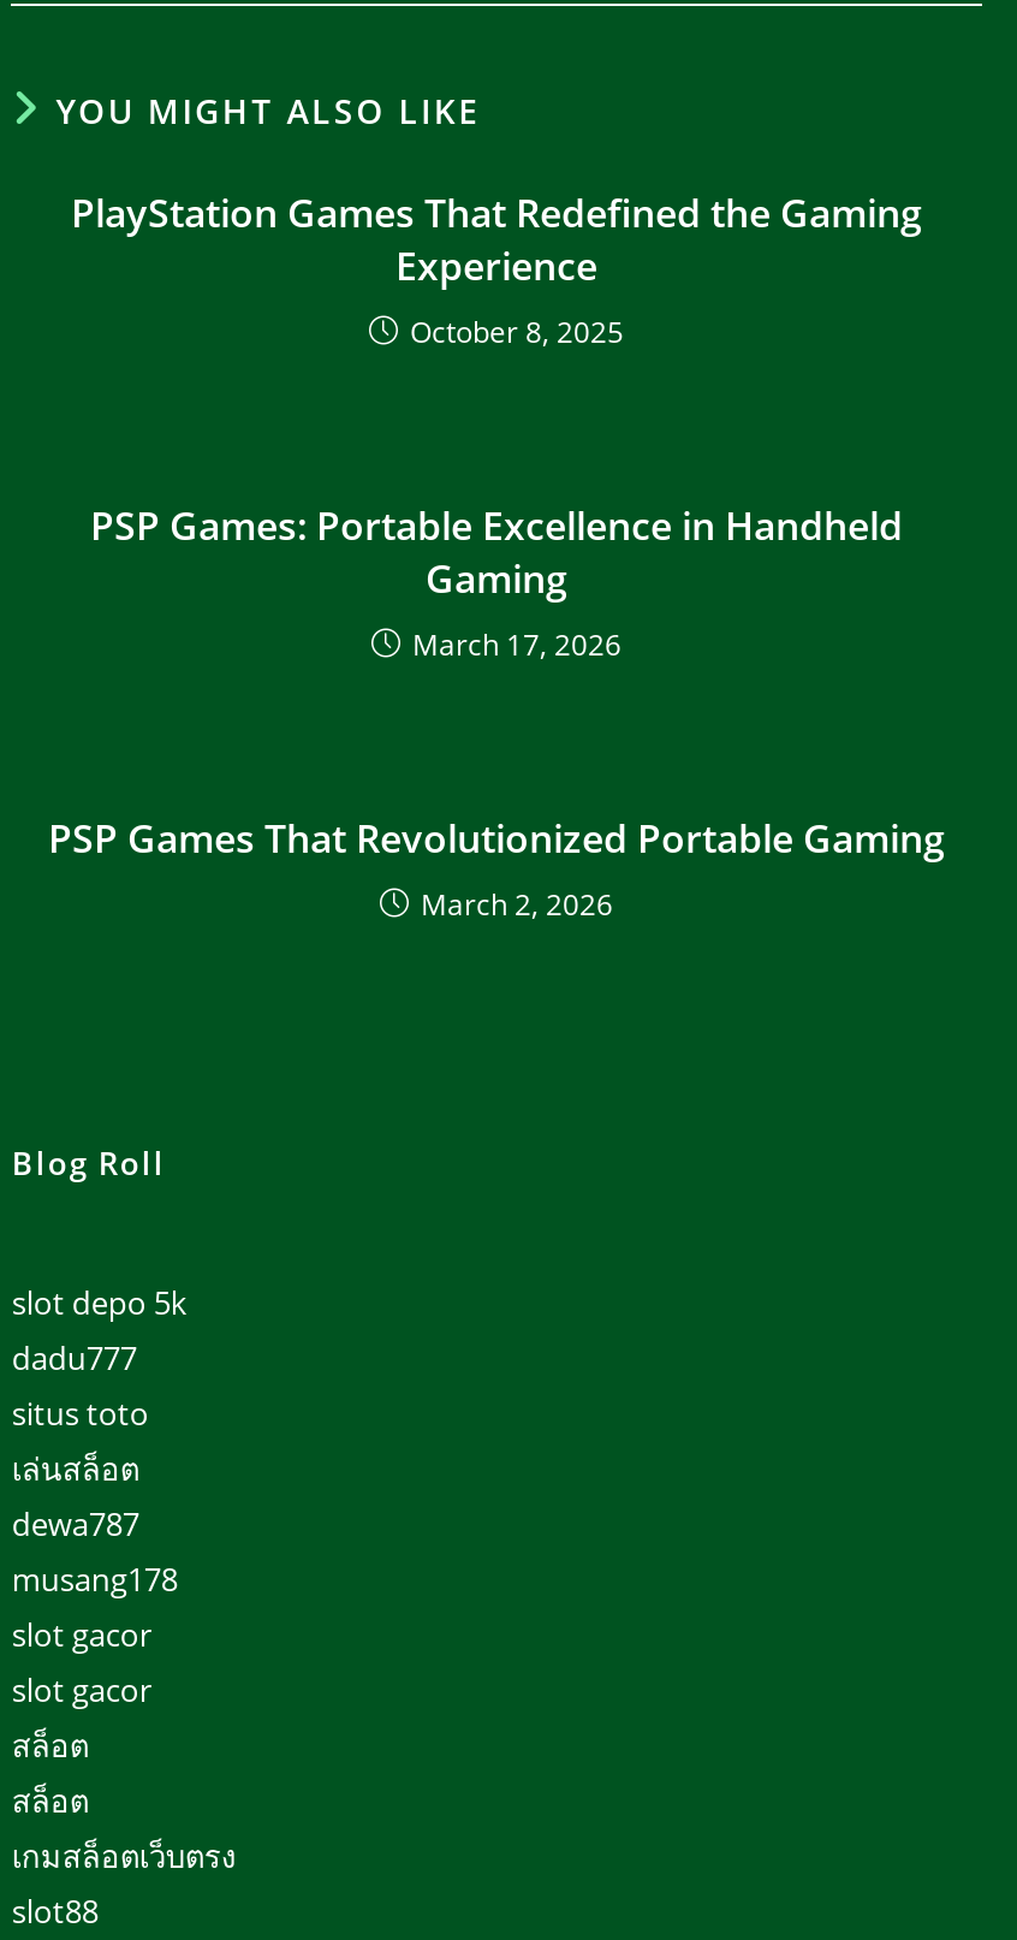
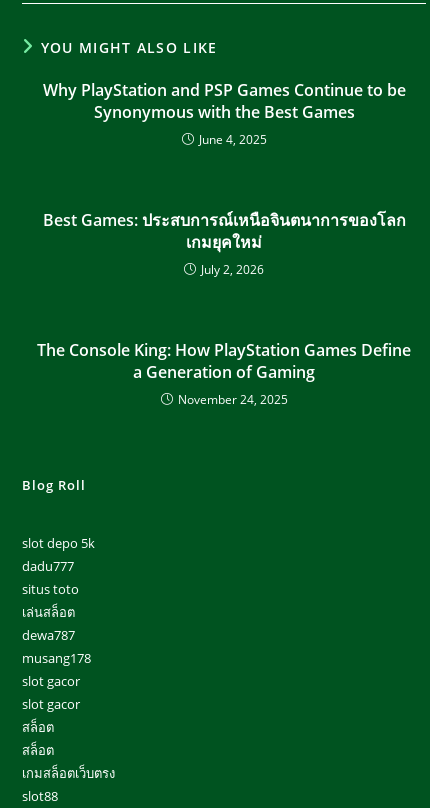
- PlayStation Games That Redefined the Gaming
- Experience
- October 8, 2025
+ Why PlayStation and PSP Games Continue to be
+ Synonymous with the Best Games
+ June 4, 2025

- PSP Games: Portable Excellence in Handheld
- Gaming
- March 17, 2026
+ Best Games: ประสบการณ์เหนือจินตนาการของโลก
+ เกมยุคใหม่
+ July 2, 2026

- PSP Games That Revolutionized Portable Gaming
- March 2, 2026
+ The Console King: How PlayStation Games Define
+ a Generation of Gaming
+ November 24, 2025
